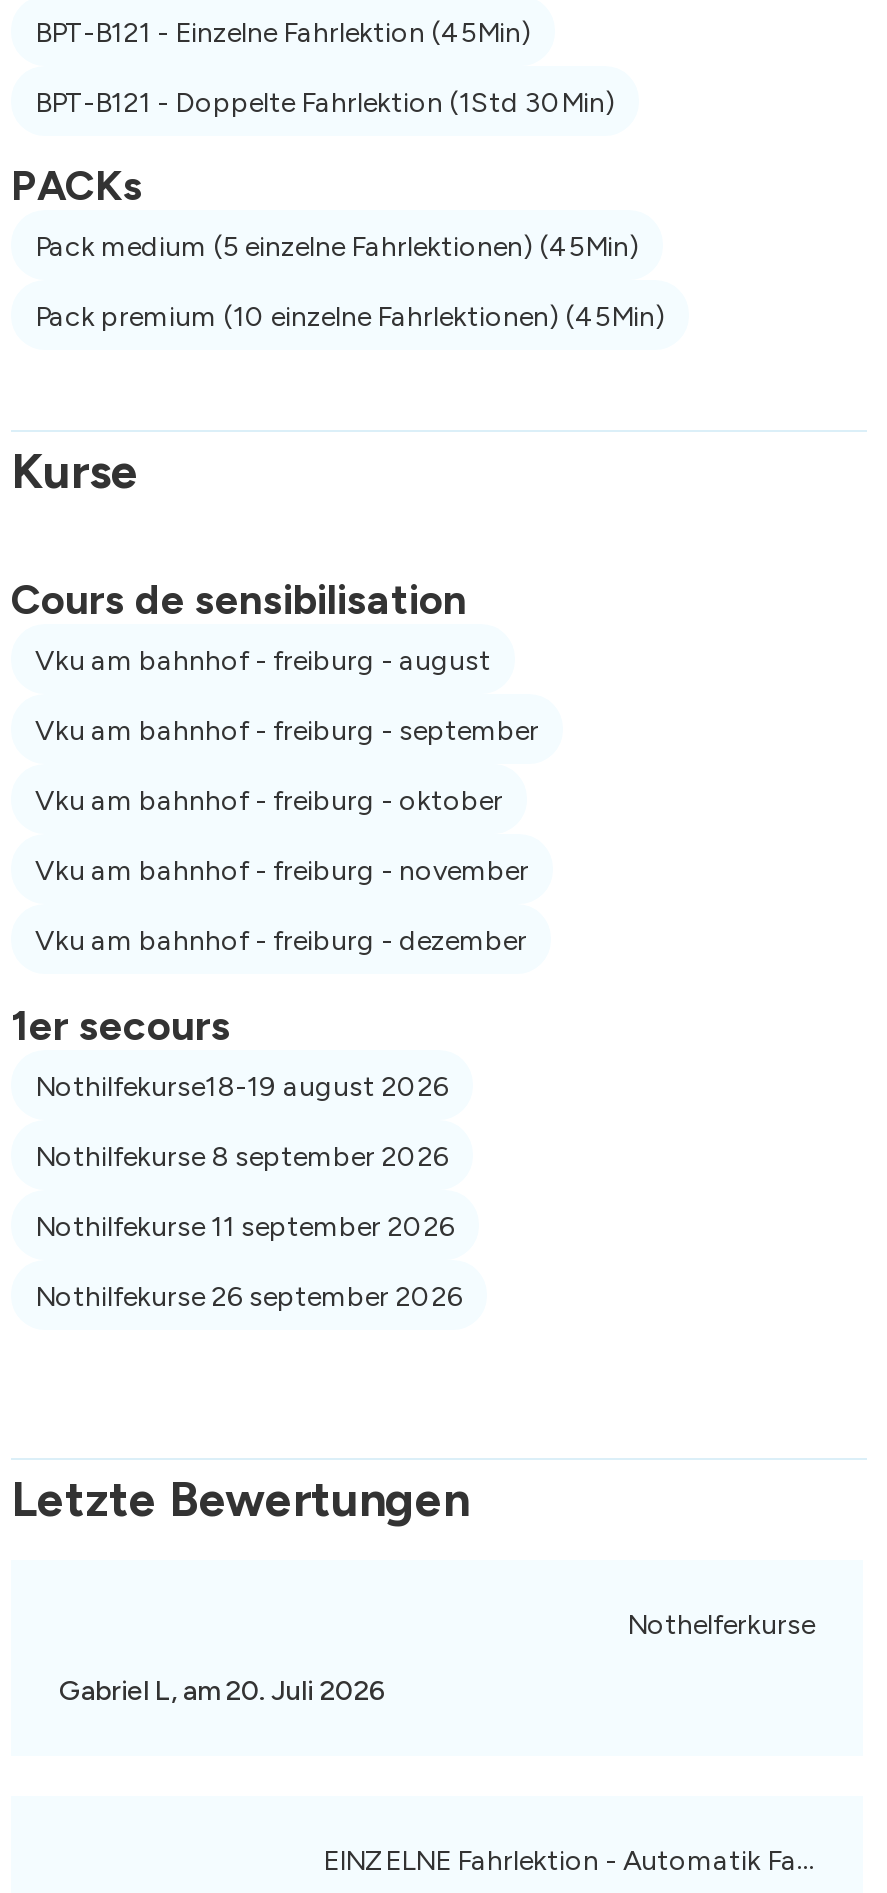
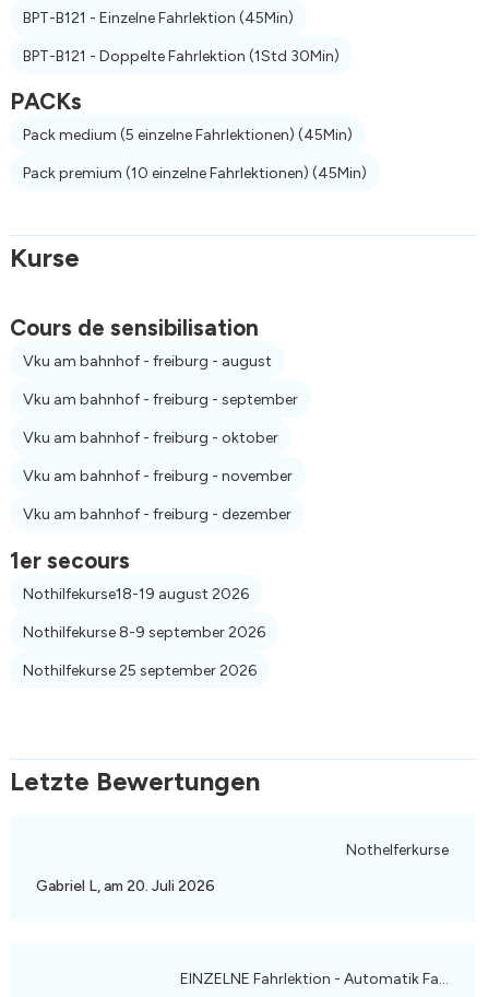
- Nothilfekurse 8 september 2026
- Nothilfekurse 11 september 2026
- Nothilfekurse 26 september 2026
+ Nothilfekurse 8-9 september 2026
+ Nothilfekurse 25 september 2026
